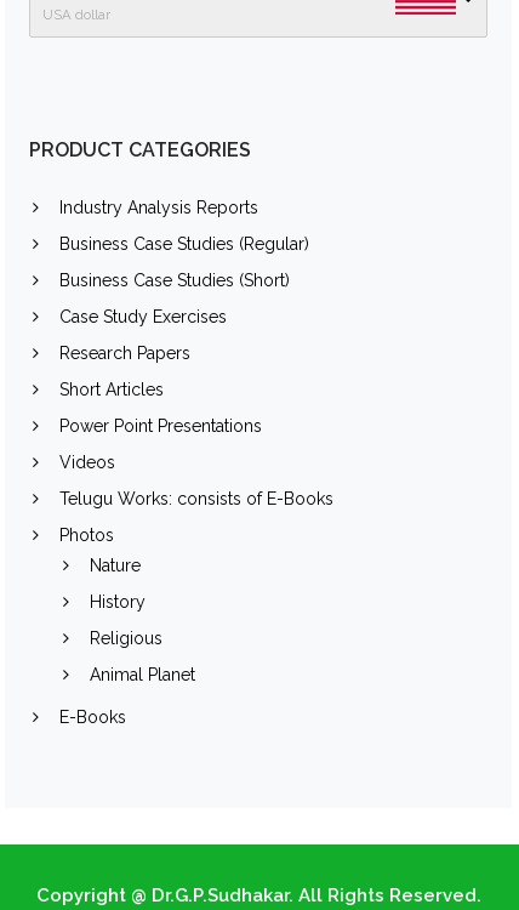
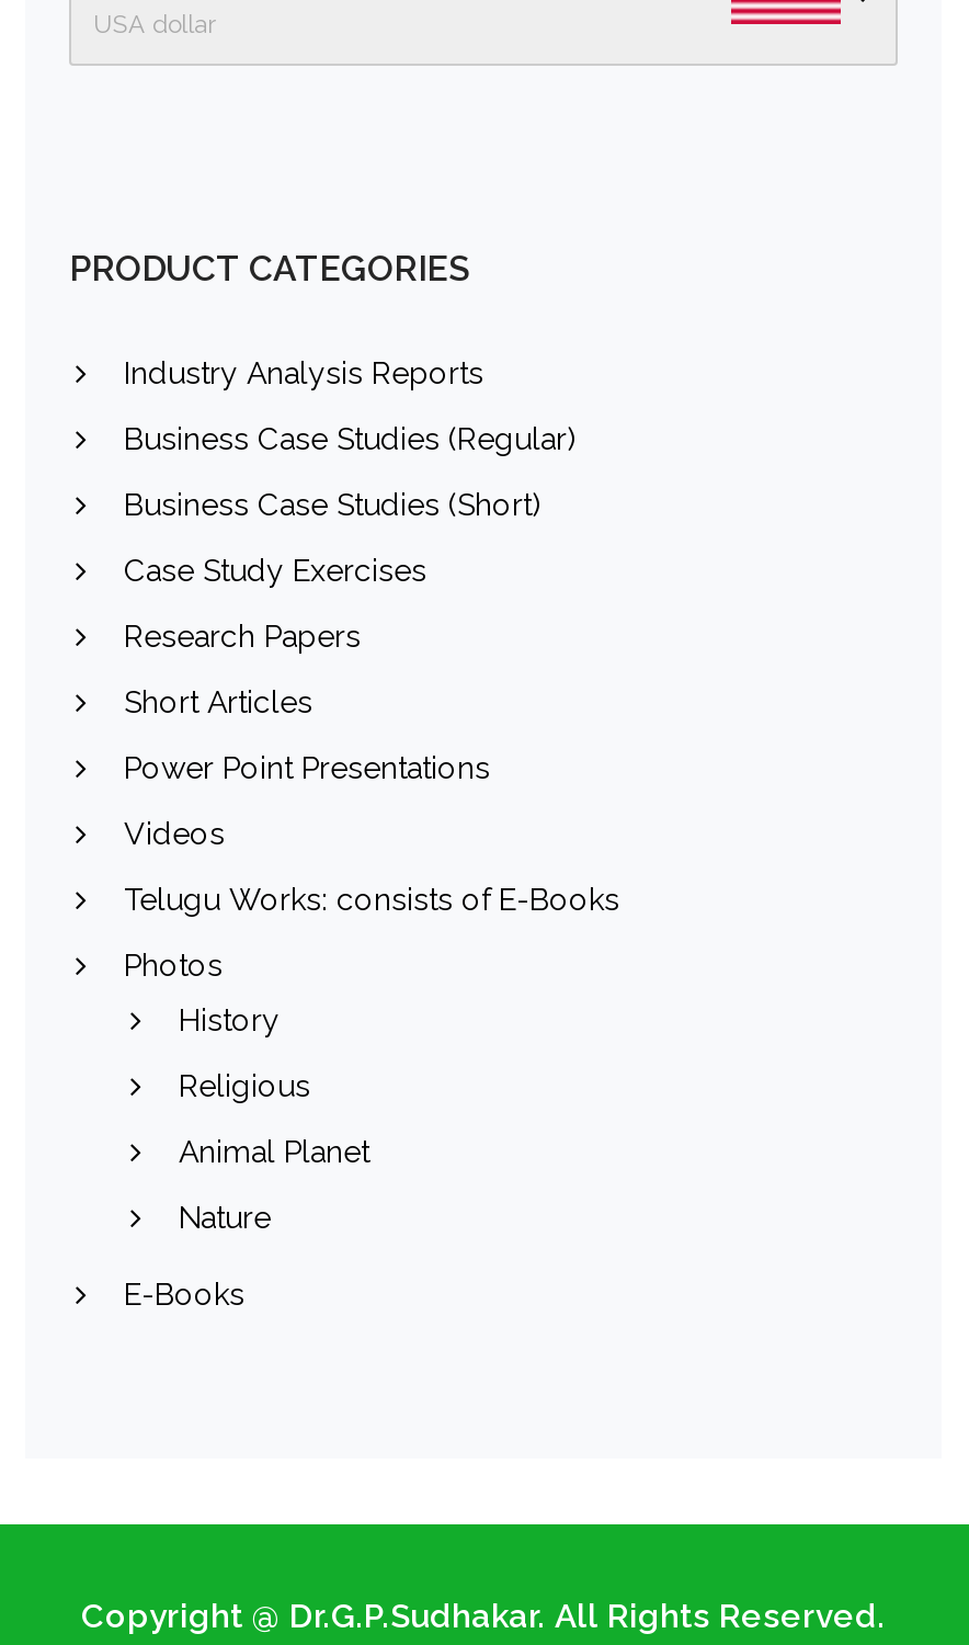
moved down: Nature

moved up: History | Religious | Animal Planet
